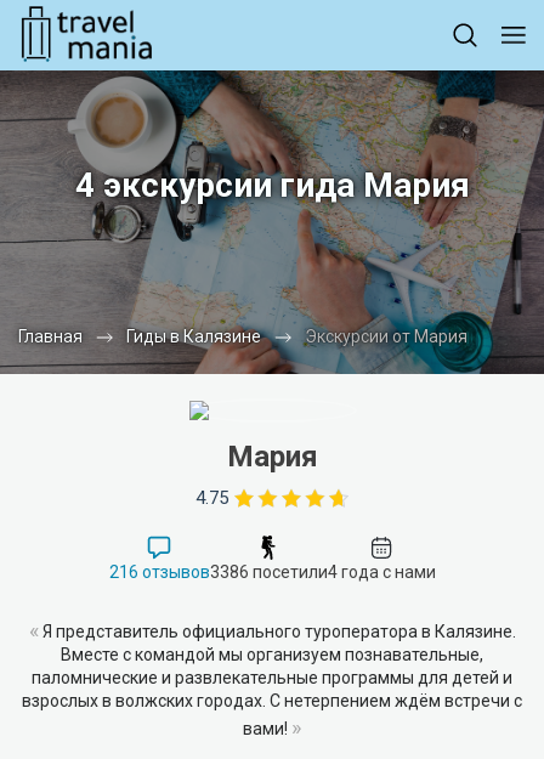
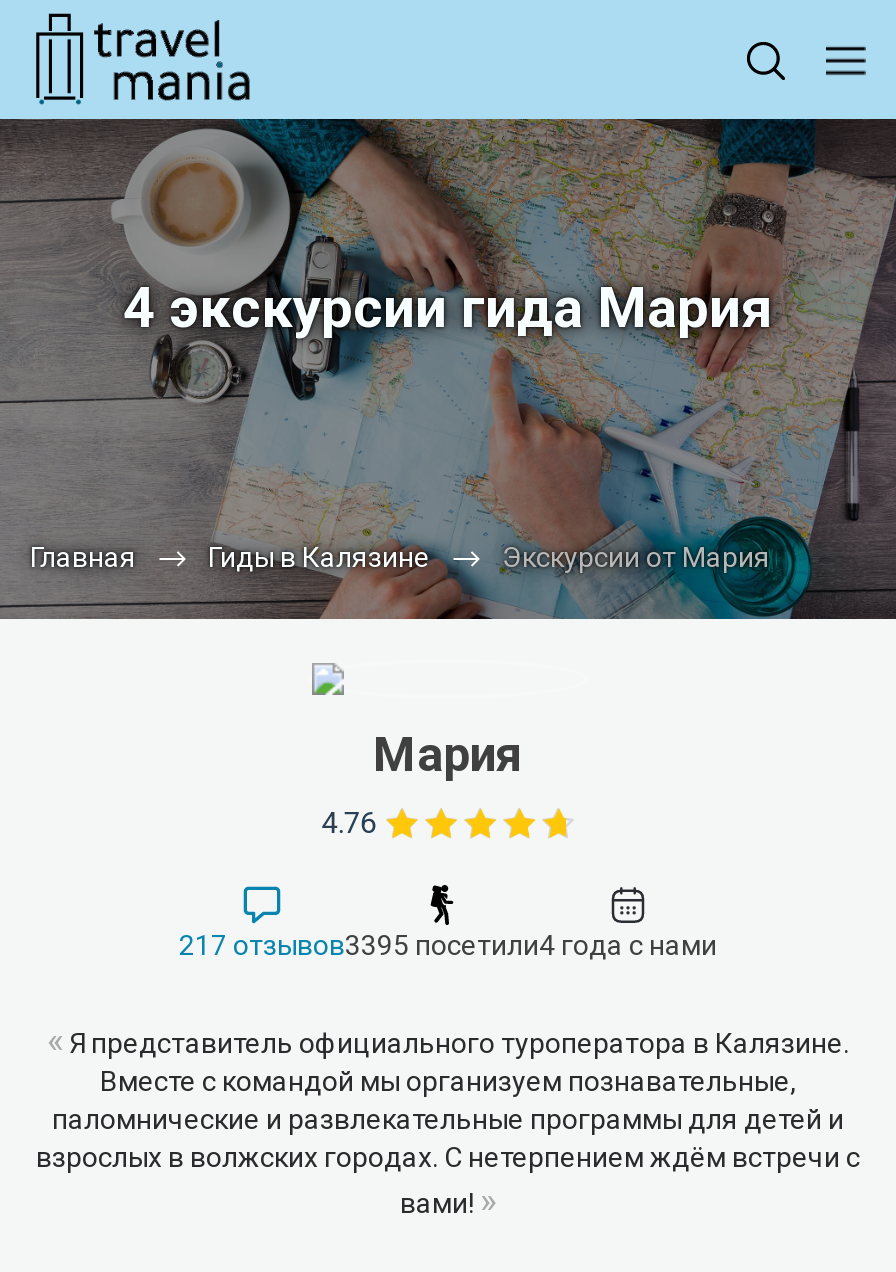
- 4.75
+ 4.76

- 216 отзывов3386 посетили4 года с нами
+ 217 отзывов3395 посетили4 года с нами
